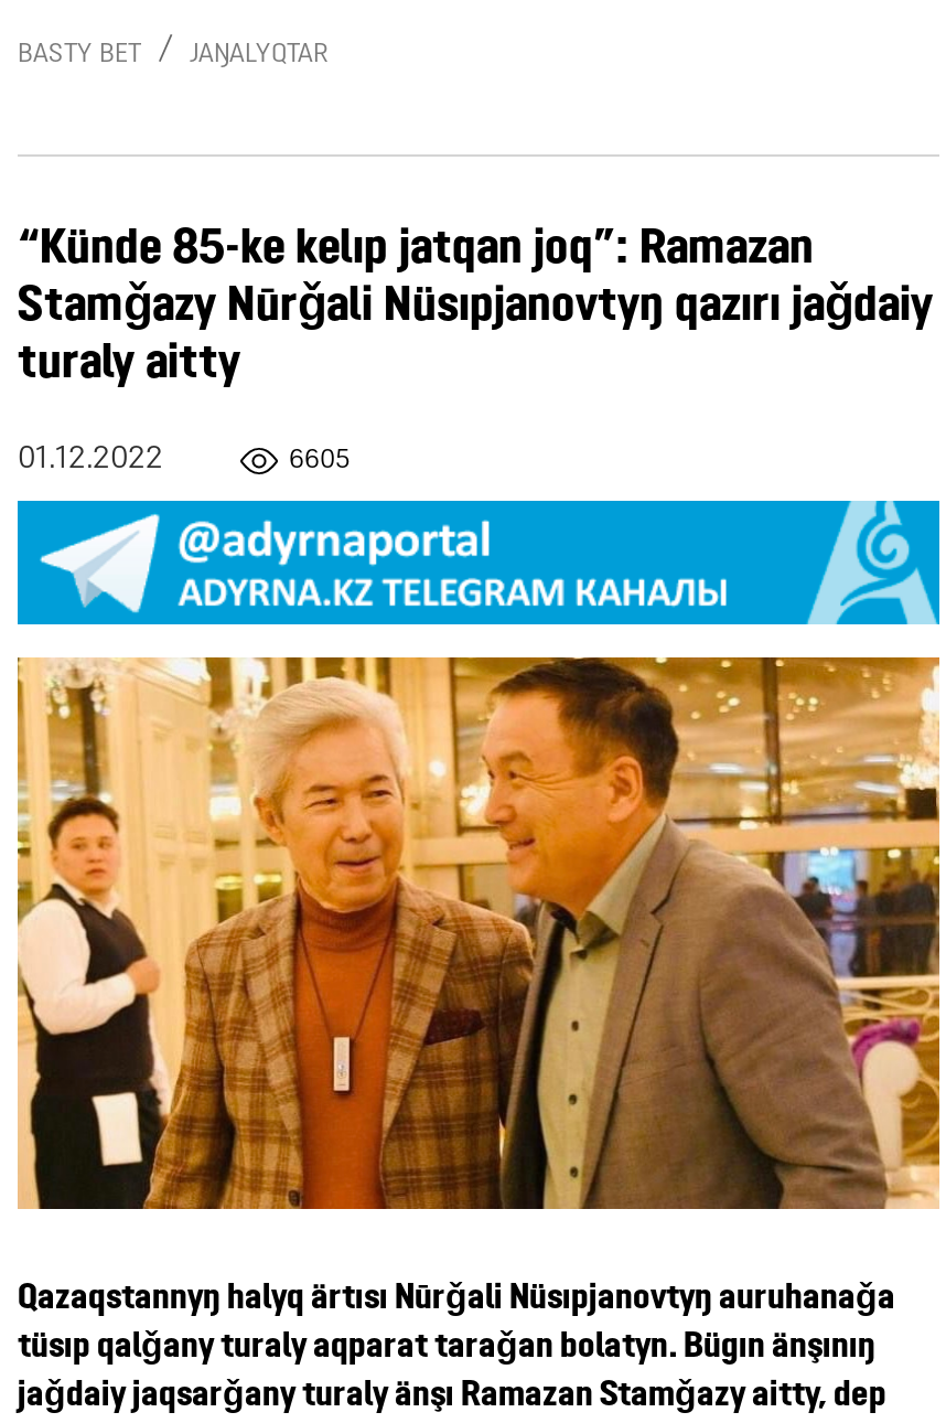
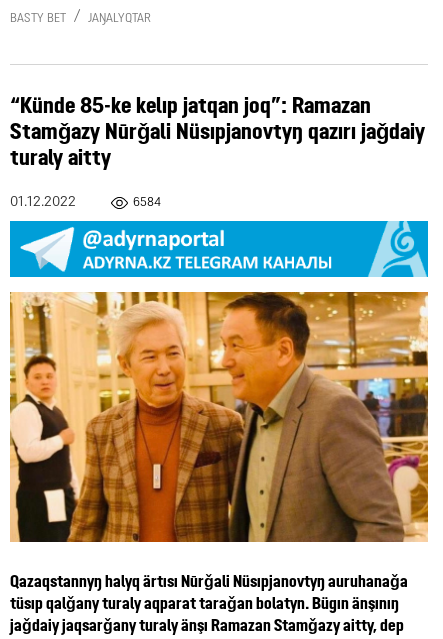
- 6605
+ 6584
